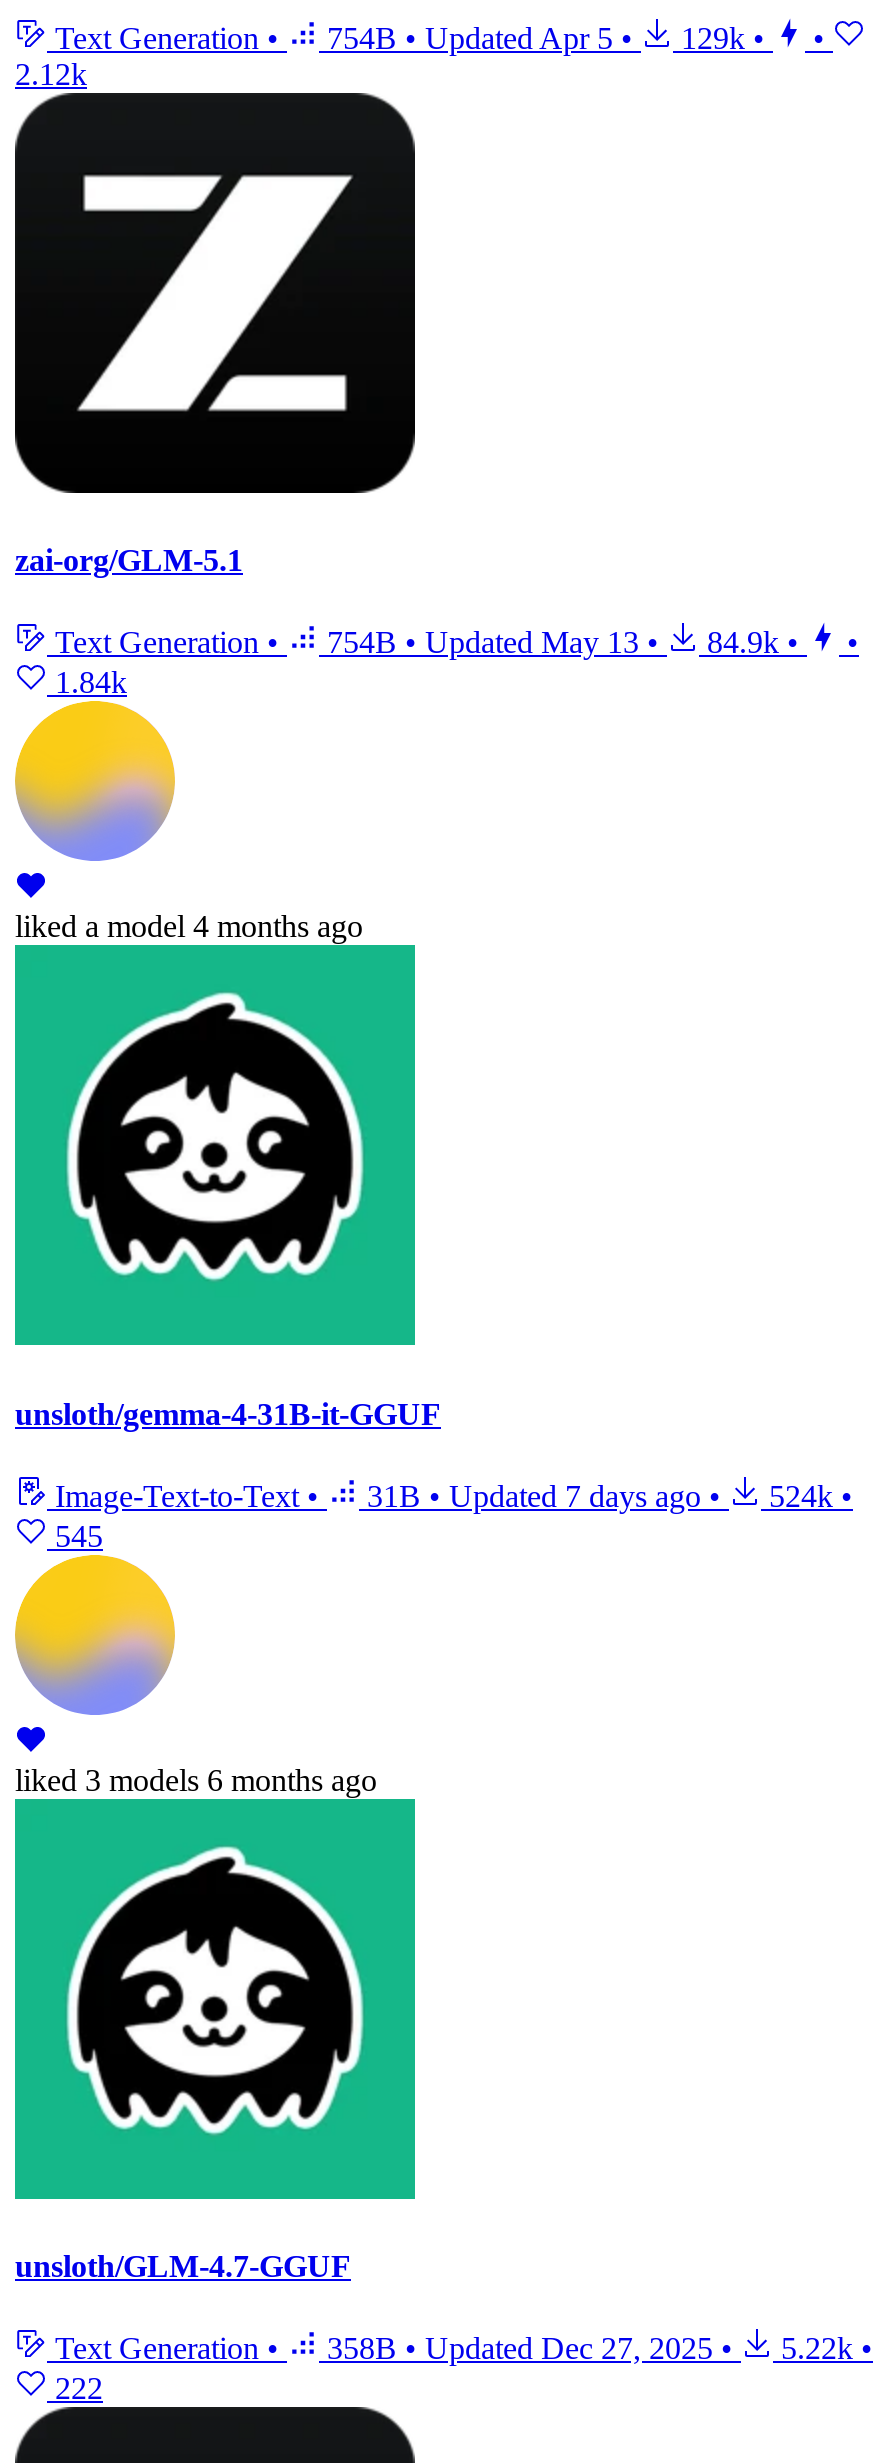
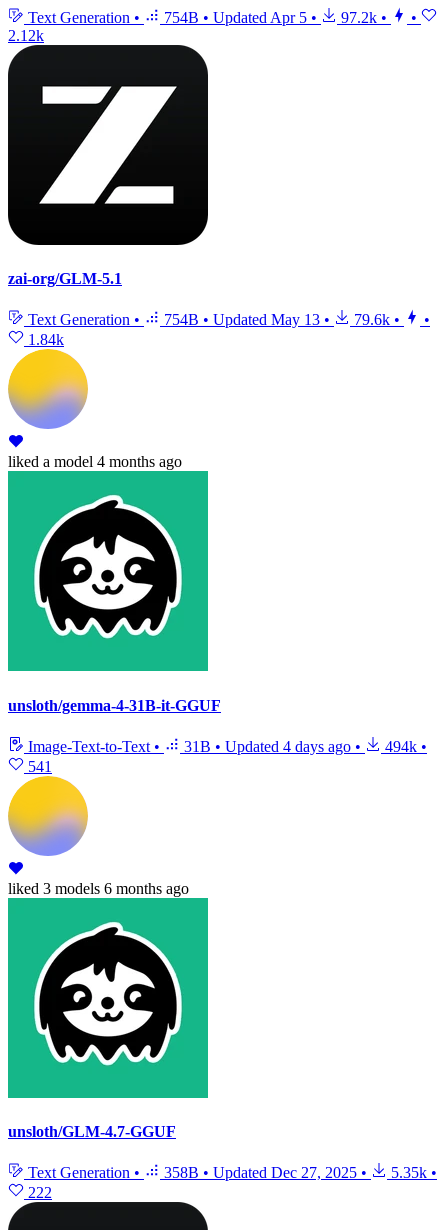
- 129k •
+ 97.2k •

- 84.9k •
+ 79.6k •

- 31B • Updated 7 days ago •
- 524k •
- 545
+ 31B • Updated 4 days ago •
+ 494k •
+ 541

- Text Generation • 358B • Updated Dec 27, 2025 • 5.22k •
+ Text Generation • 358B • Updated Dec 27, 2025 • 5.35k •
